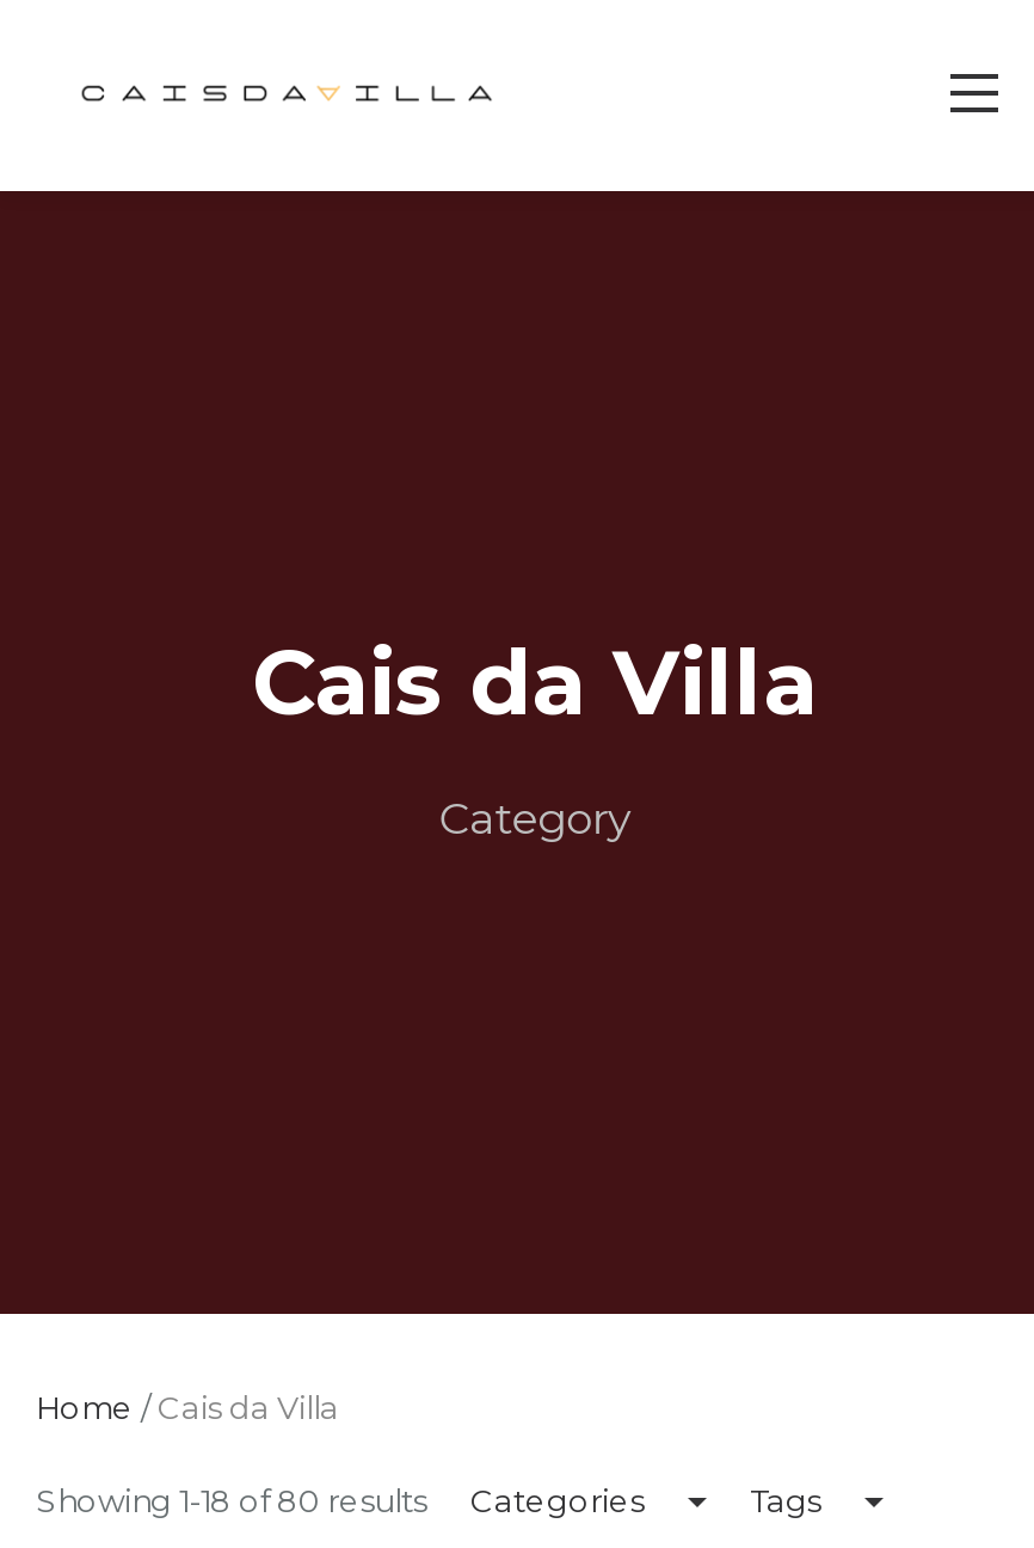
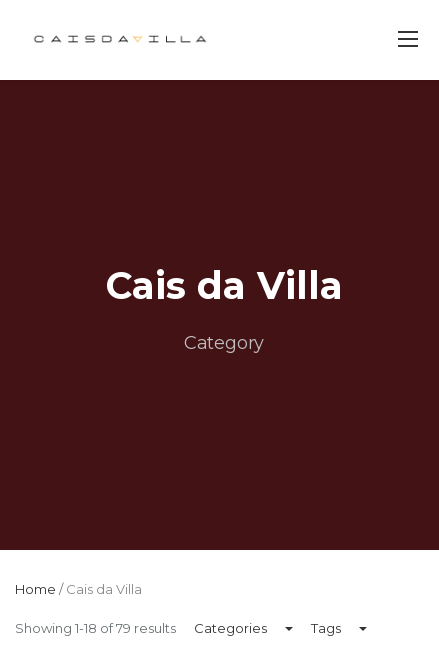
- Showing 1-18 of 80 results
+ Showing 1-18 of 79 results
